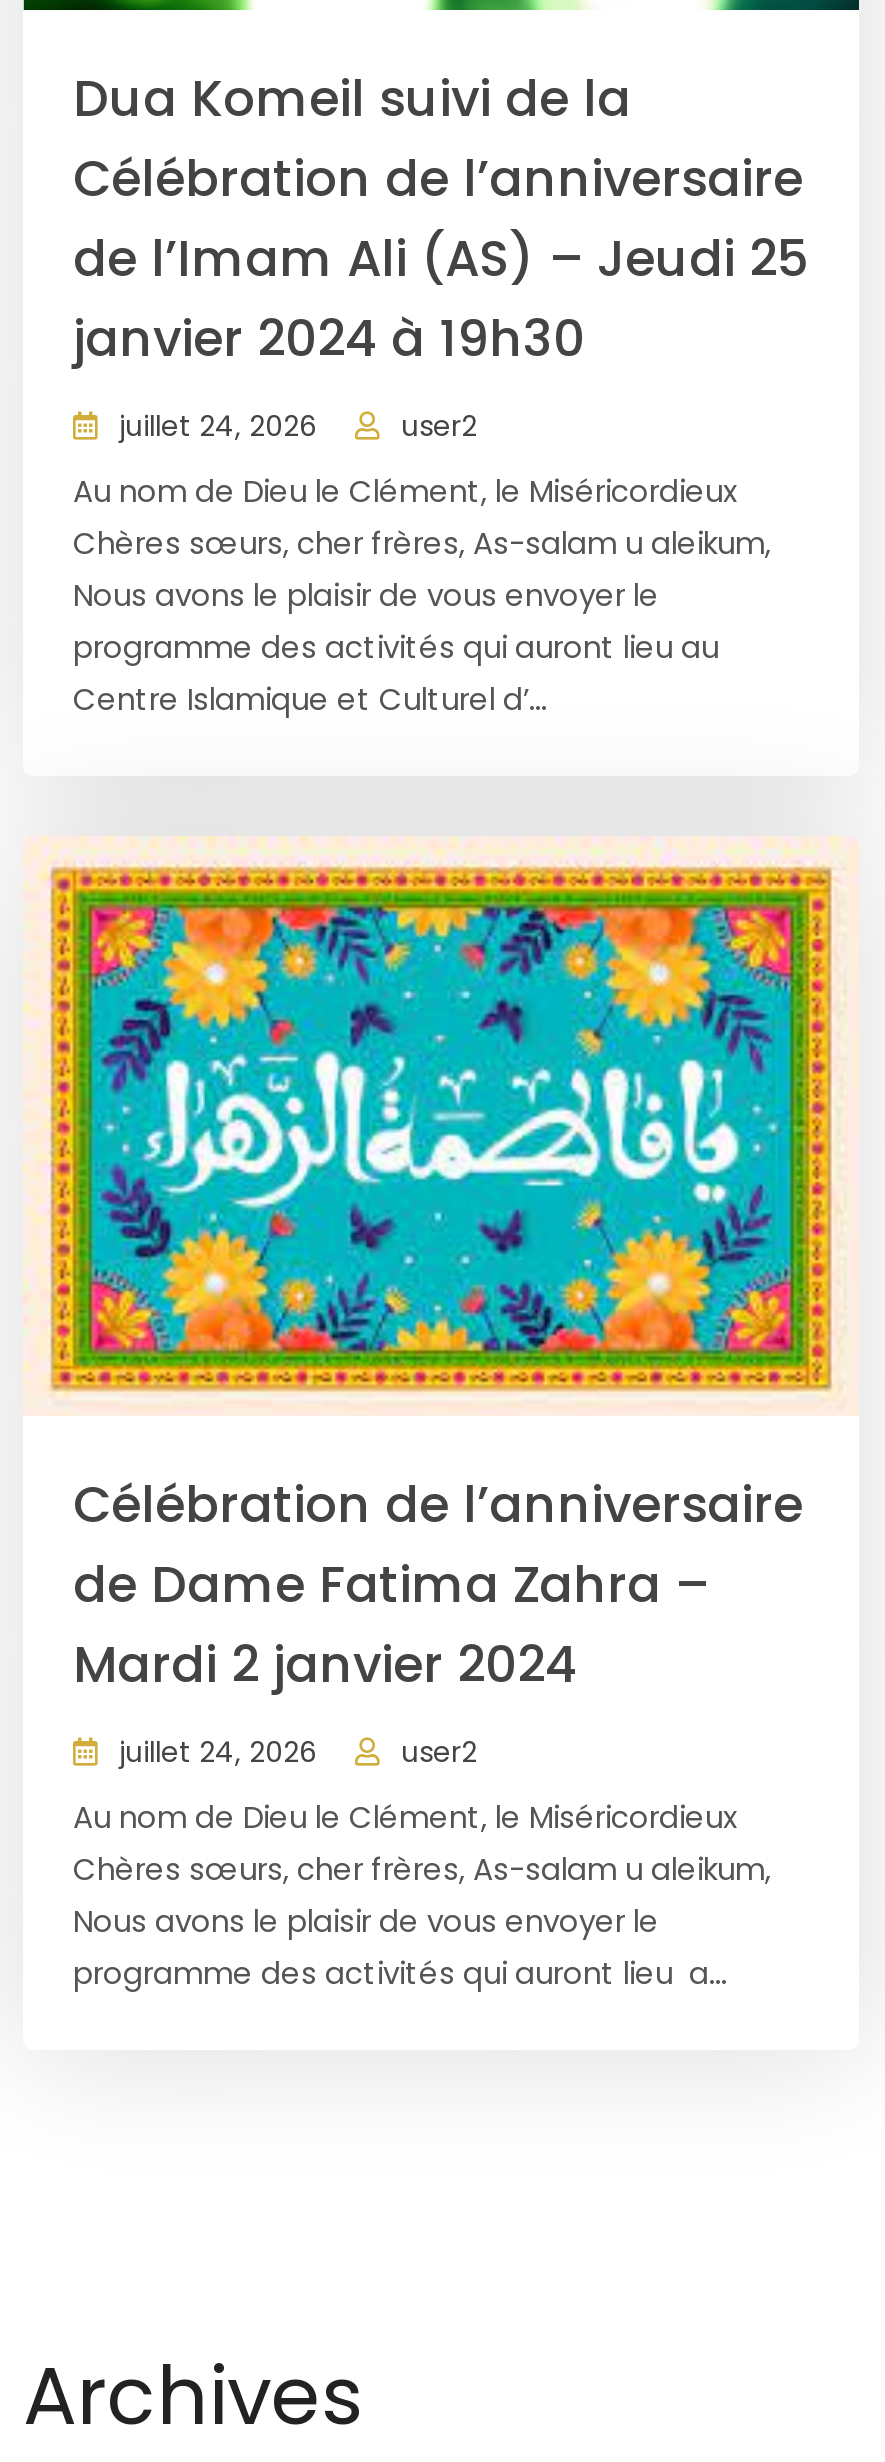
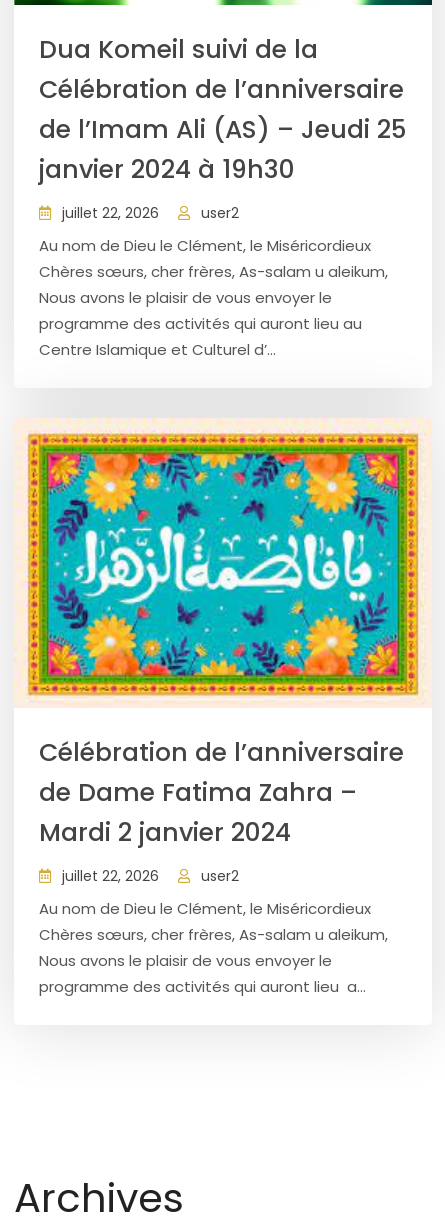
- juillet 24, 2026
+ juillet 22, 2026

- juillet 24, 2026
+ juillet 22, 2026
